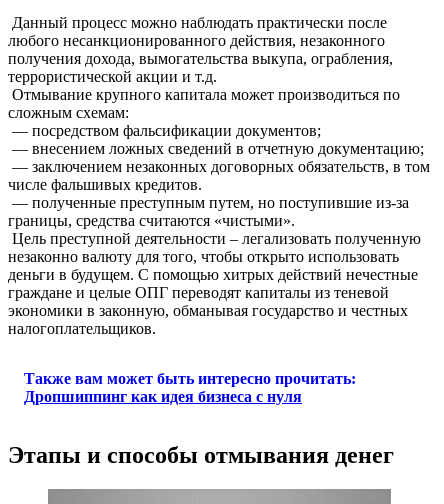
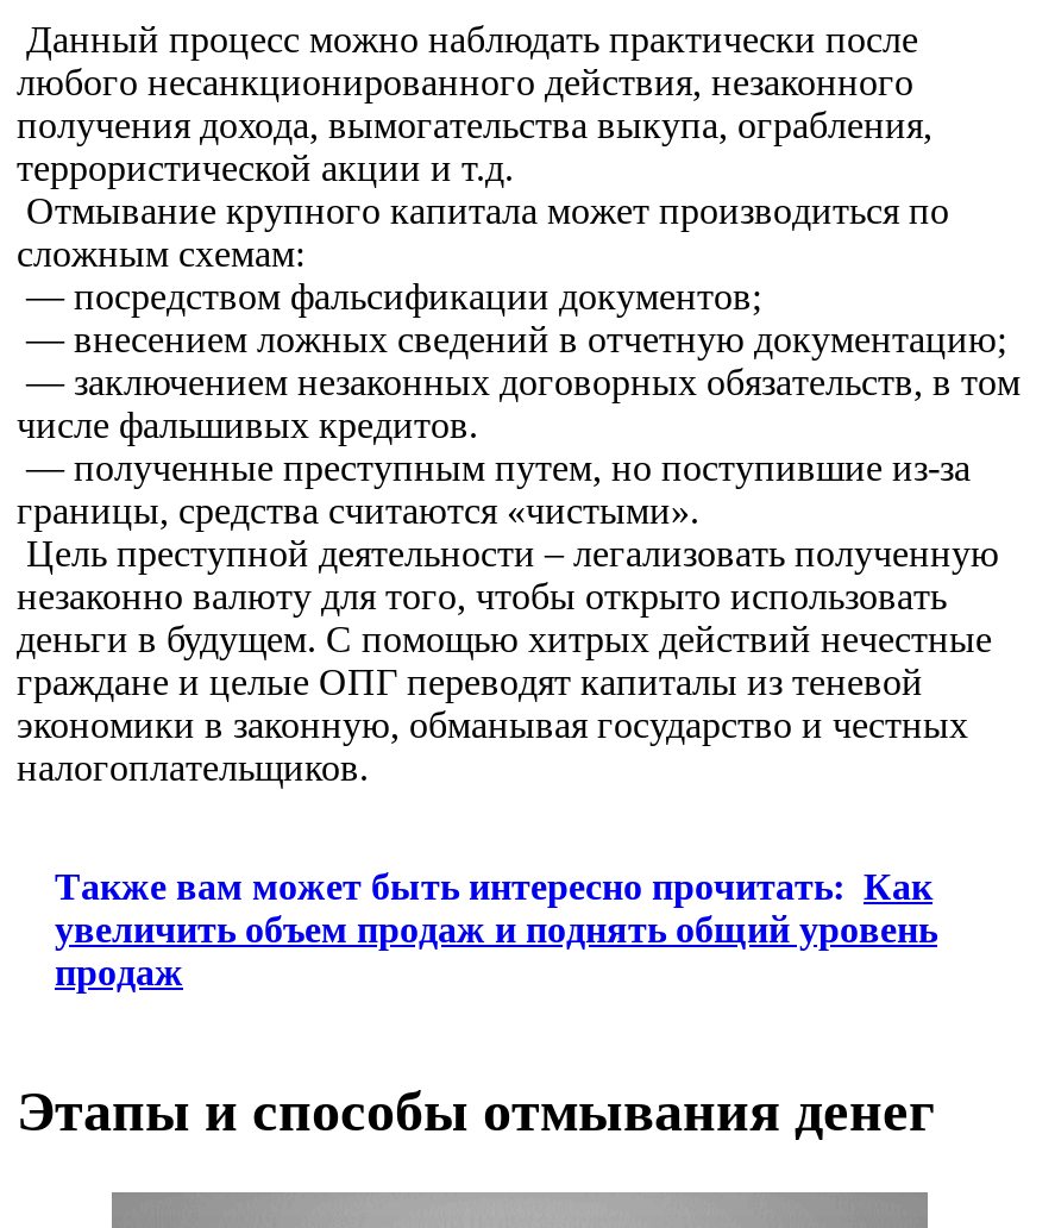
- Также вам может быть интересно прочитать:
- Дропшиппинг как идея бизнеса с нуля
+ Также вам может быть интересно прочитать: Как
+ увеличить объем продаж и поднять общий уровень
+ продаж
